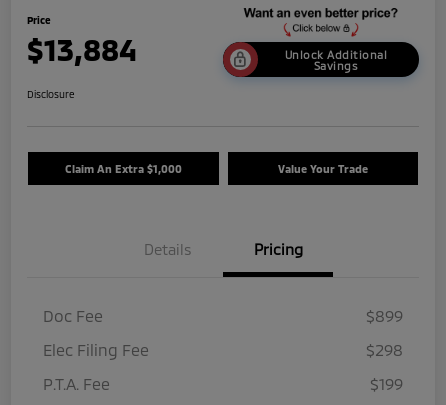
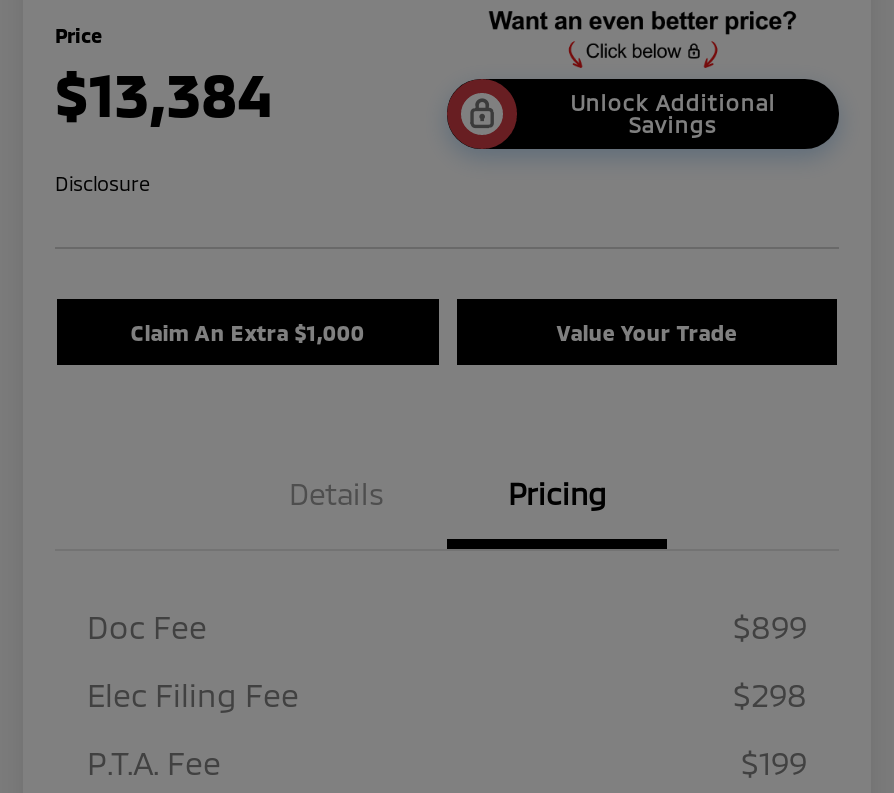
- $13,884
+ $13,384
